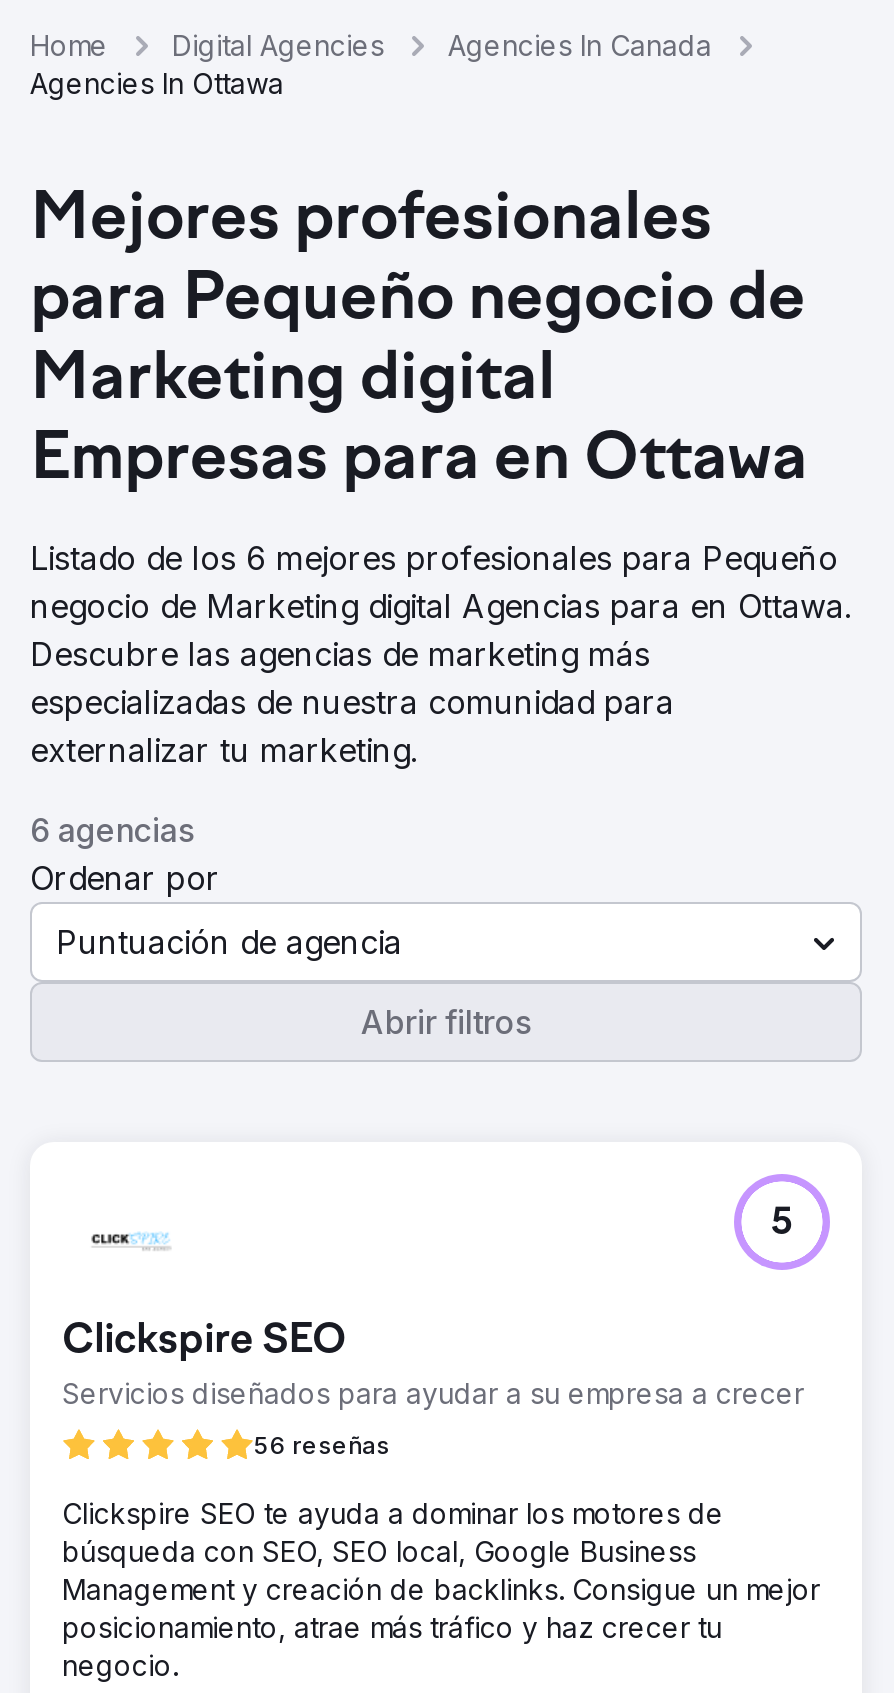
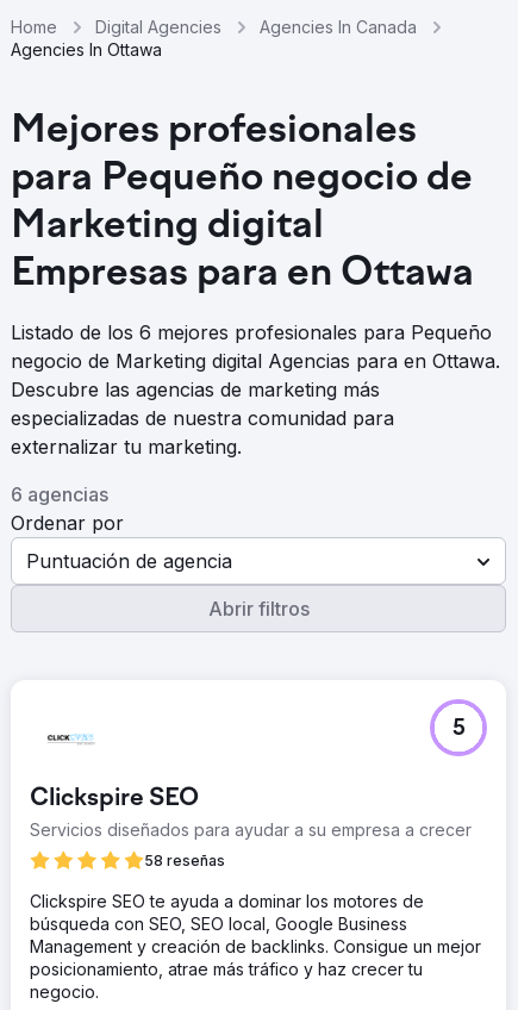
- 56 reseñas
+ 58 reseñas
